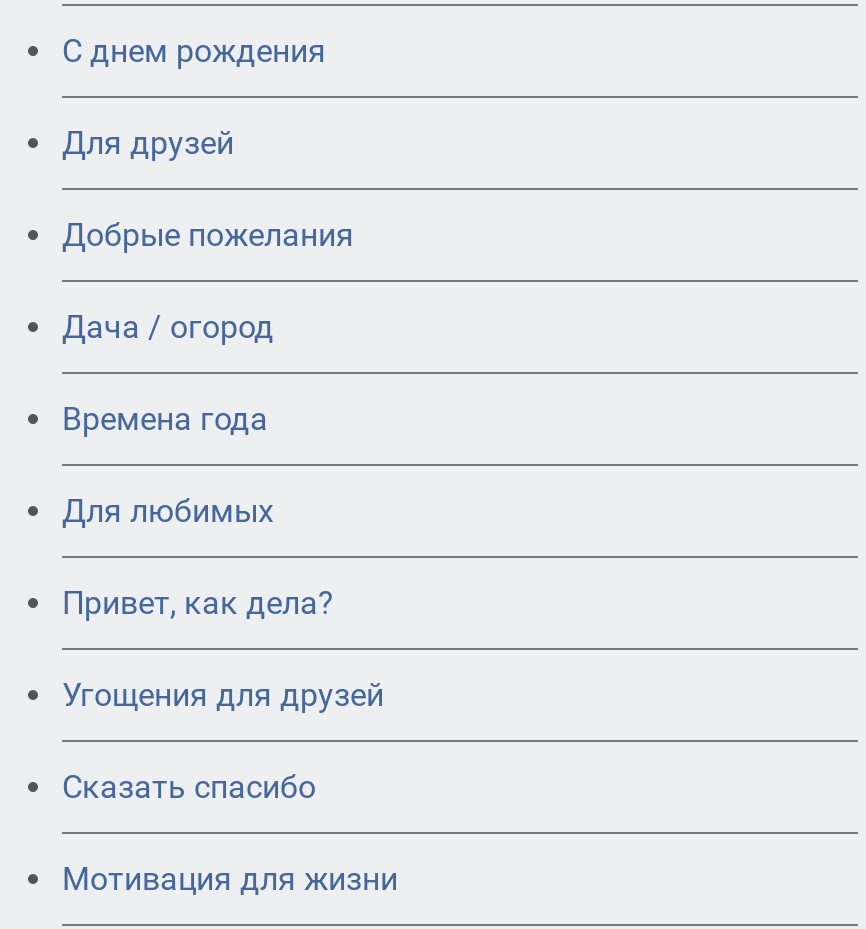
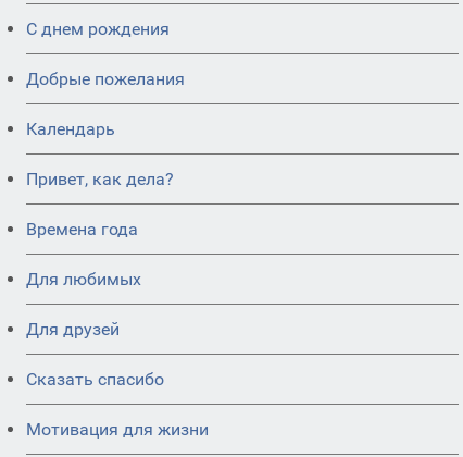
moved down: Для друзей

- Дача / огород
+ Календарь

moved up: Привет, как дела?

- Угощения для друзей
